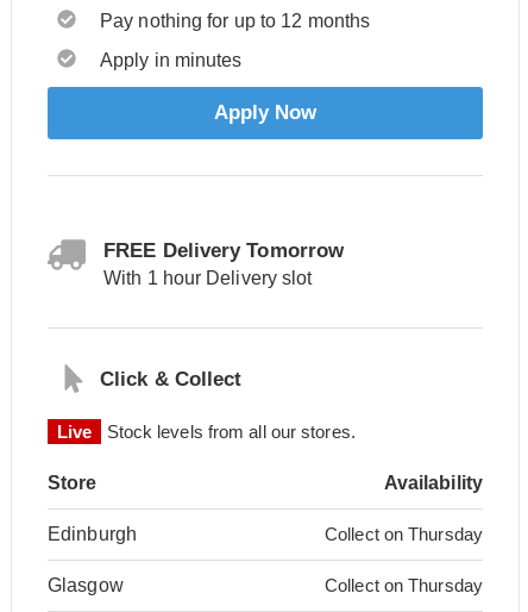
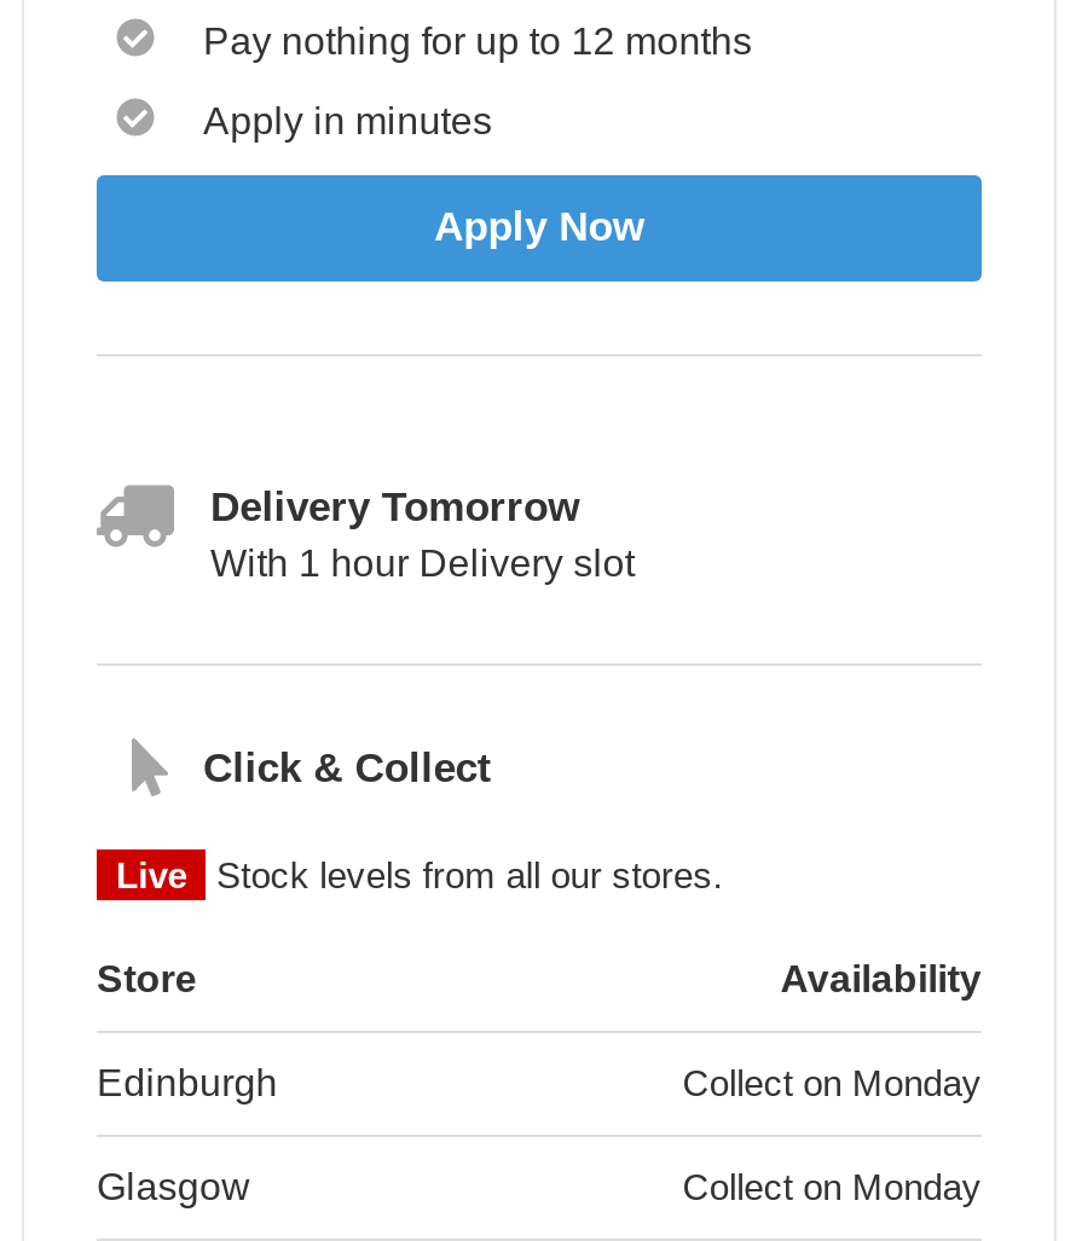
- FREE Delivery Tomorrow
+ Delivery Tomorrow

- Collect on Thursday
+ Collect on Monday

- Collect on Thursday
+ Collect on Monday
